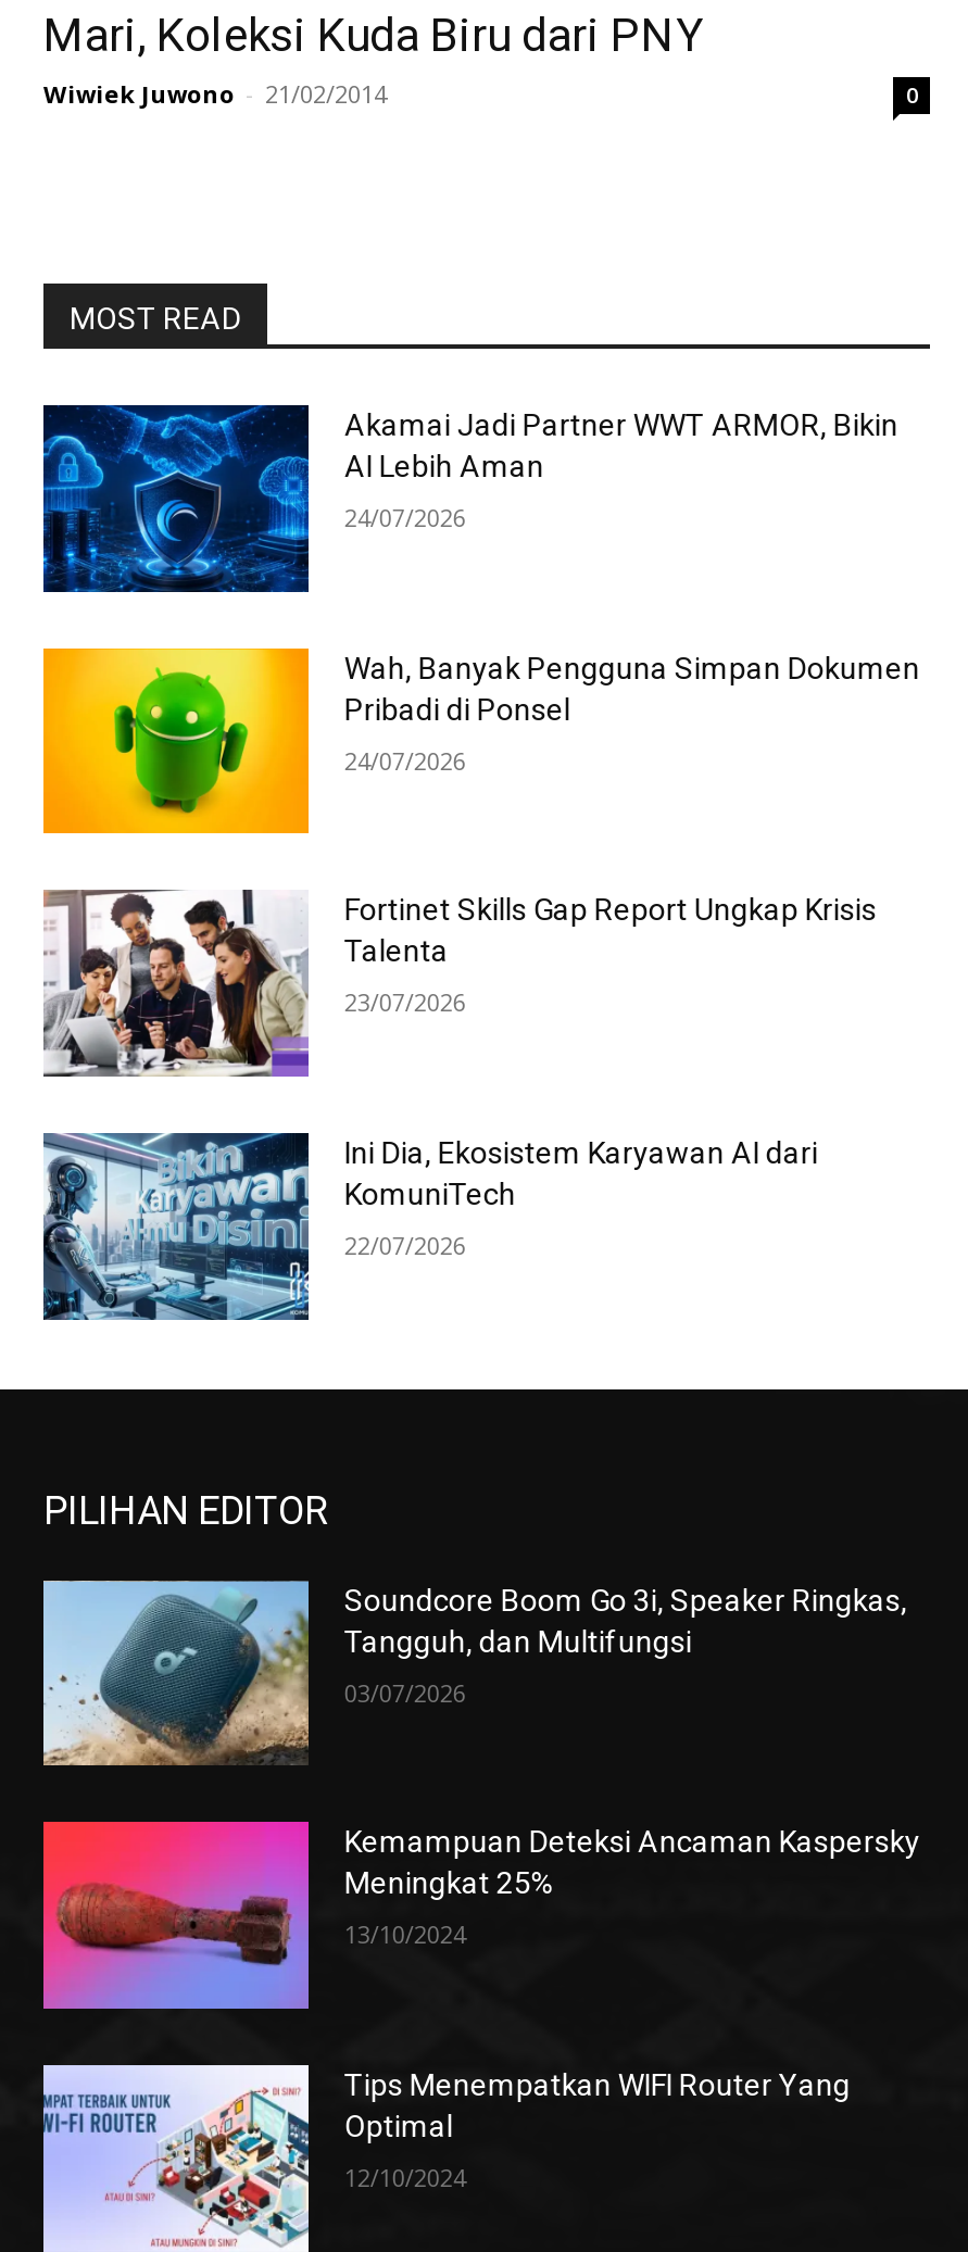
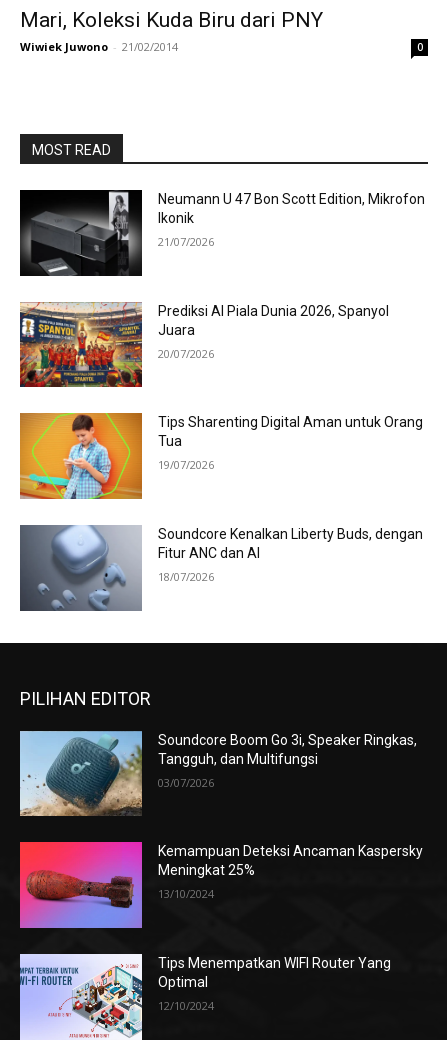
- [image]
- Akamai Jadi Partner WWT ARMOR, Bikin
- AI Lebih Aman
+ [image]
+ Neumann U 47 Bon Scott Edition, Mikrofon
+ Ikonik

- 24/07/2026
+ 21/07/2026

- [image]
- Wah, Banyak Pengguna Simpan Dokumen
- Pribadi di Ponsel
+ [image]
+ Prediksi AI Piala Dunia 2026, Spanyol
+ Juara

- 24/07/2026
+ 20/07/2026

- [image]
- Fortinet Skills Gap Report Ungkap Krisis
- Talenta
+ [image]
+ Tips Sharenting Digital Aman untuk Orang
+ Tua

- 23/07/2026
+ 19/07/2026

- [image]
- Ini Dia, Ekosistem Karyawan AI dari
- KomuniTech
+ [image]
+ Soundcore Kenalkan Liberty Buds, dengan
+ Fitur ANC dan AI

- 22/07/2026
+ 18/07/2026
